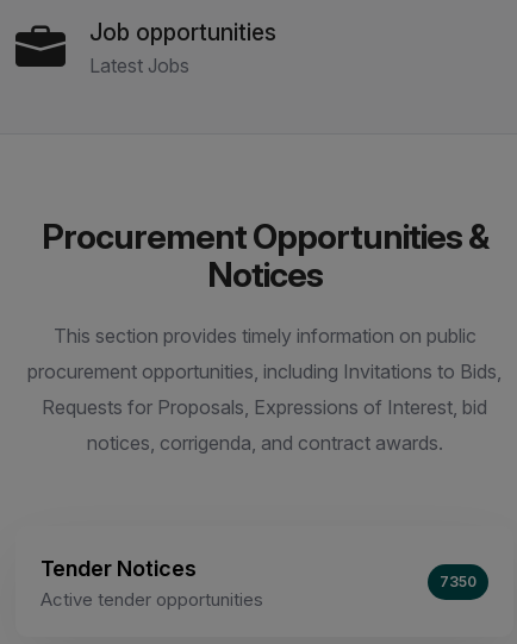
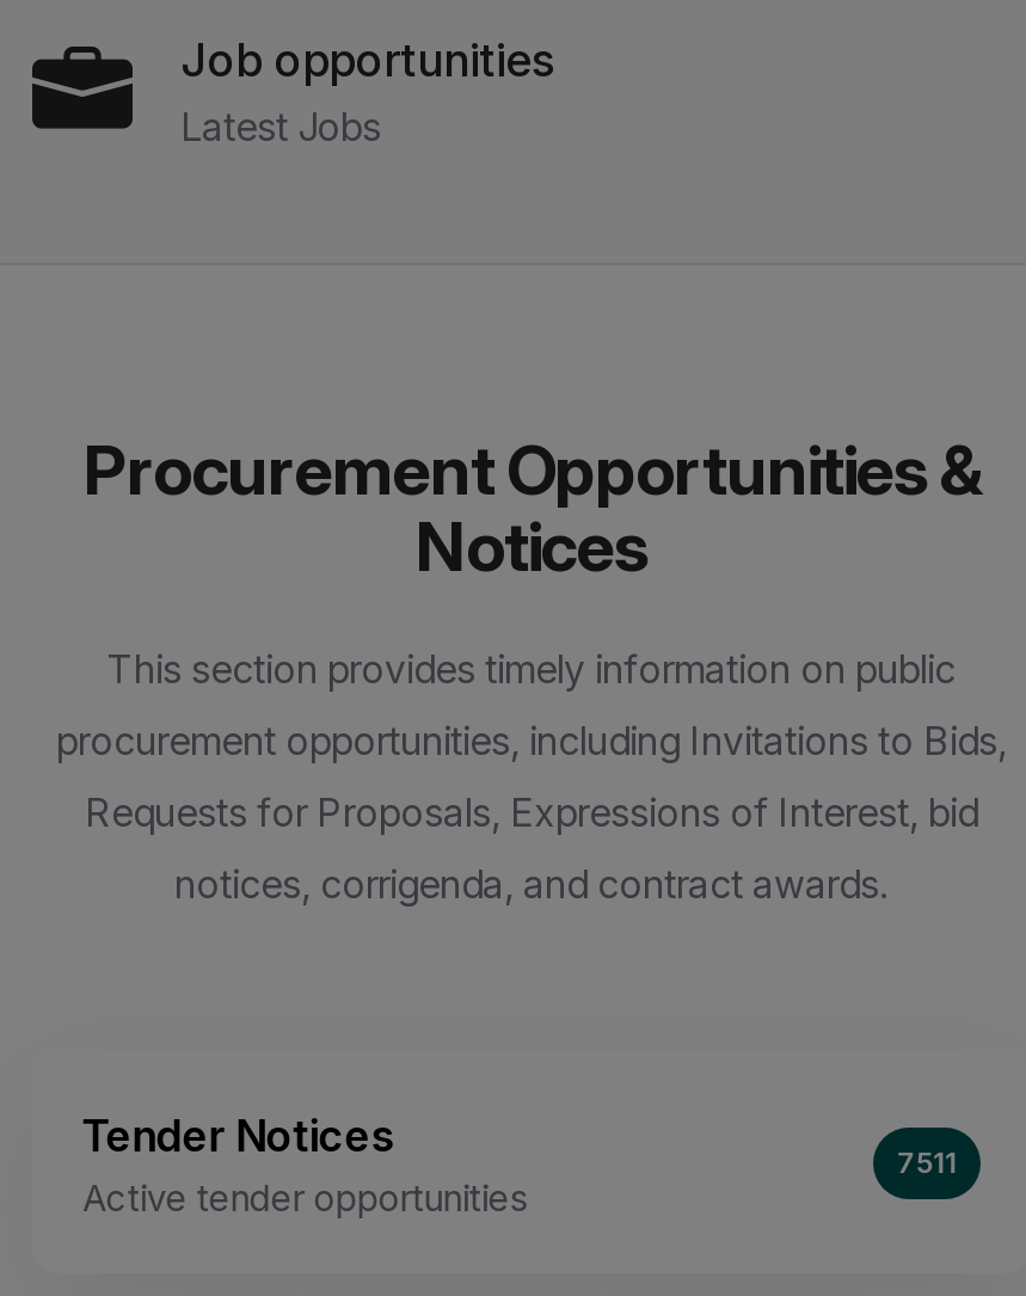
- 7350
+ 7511
